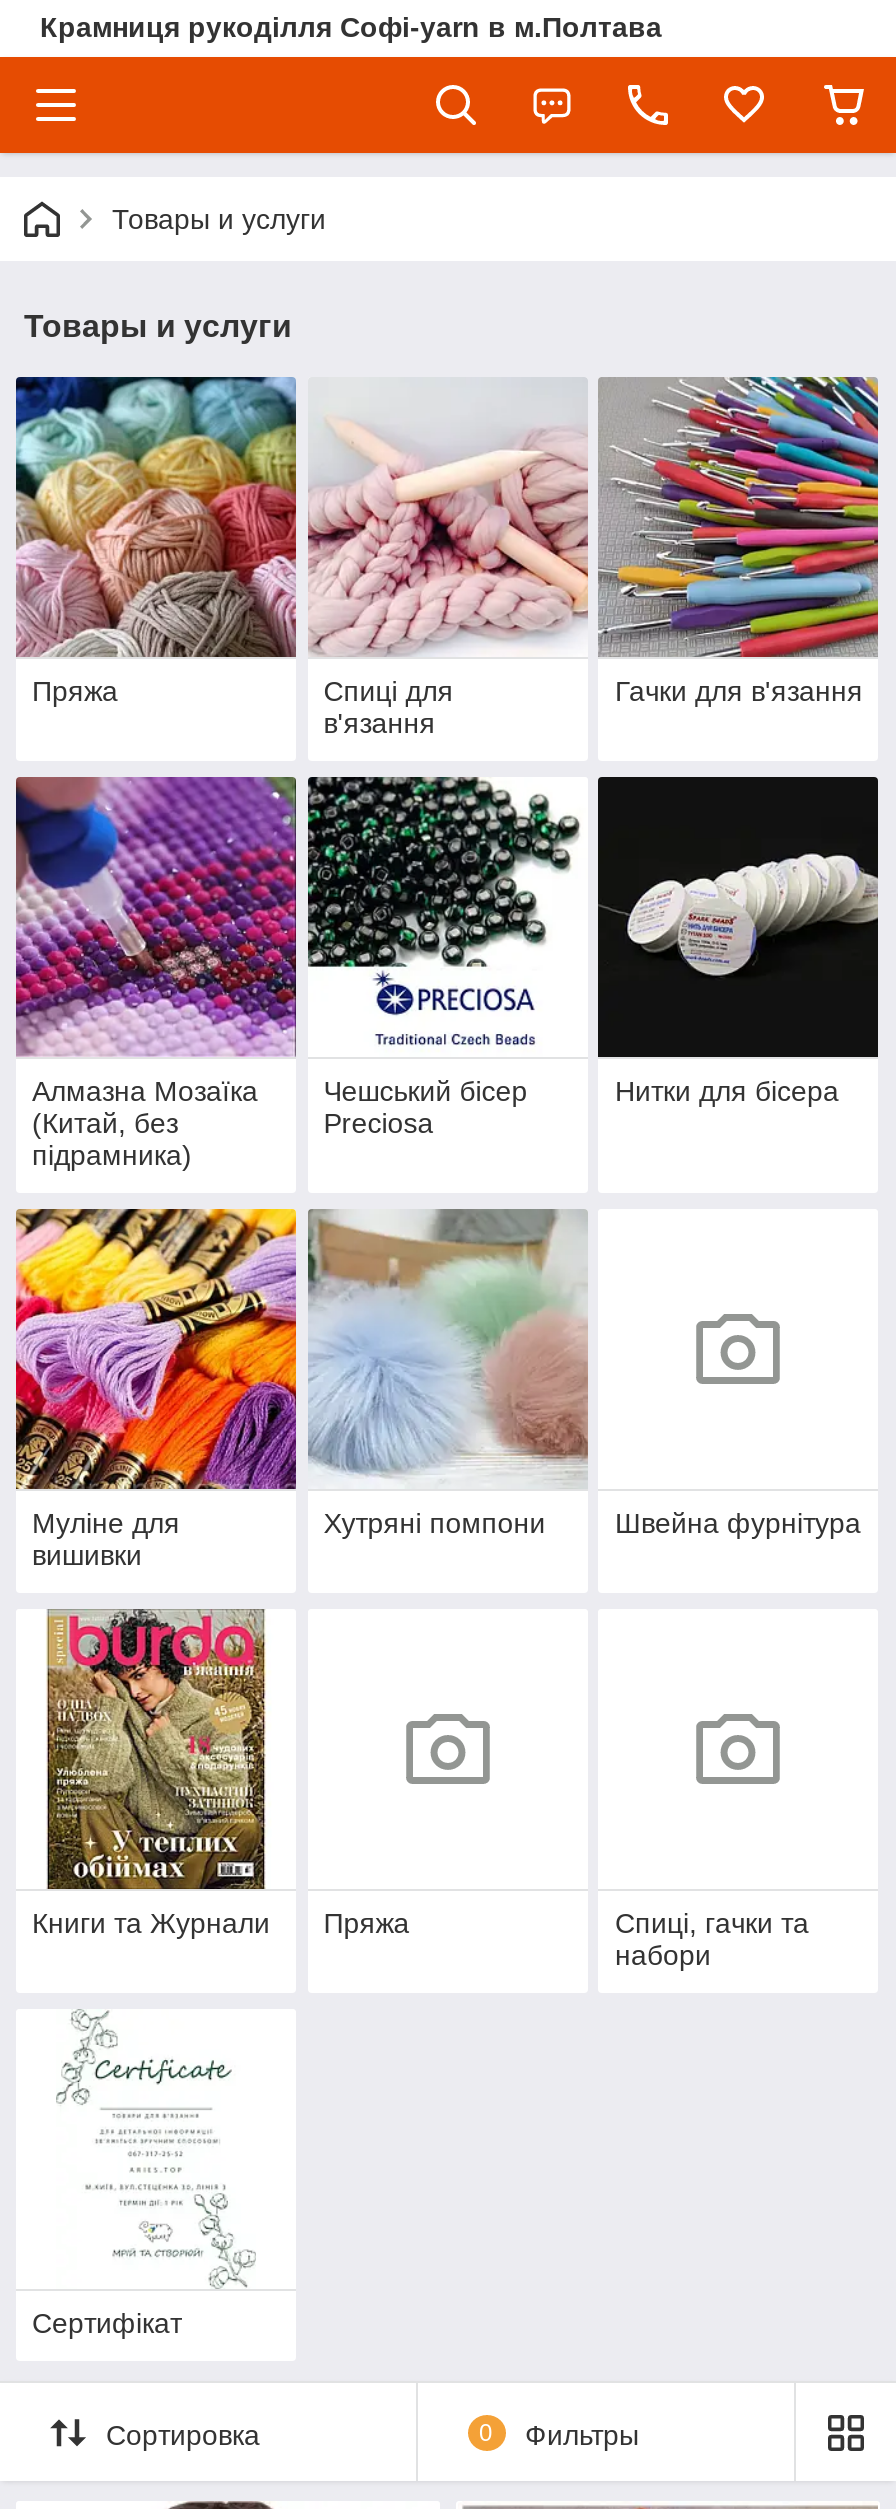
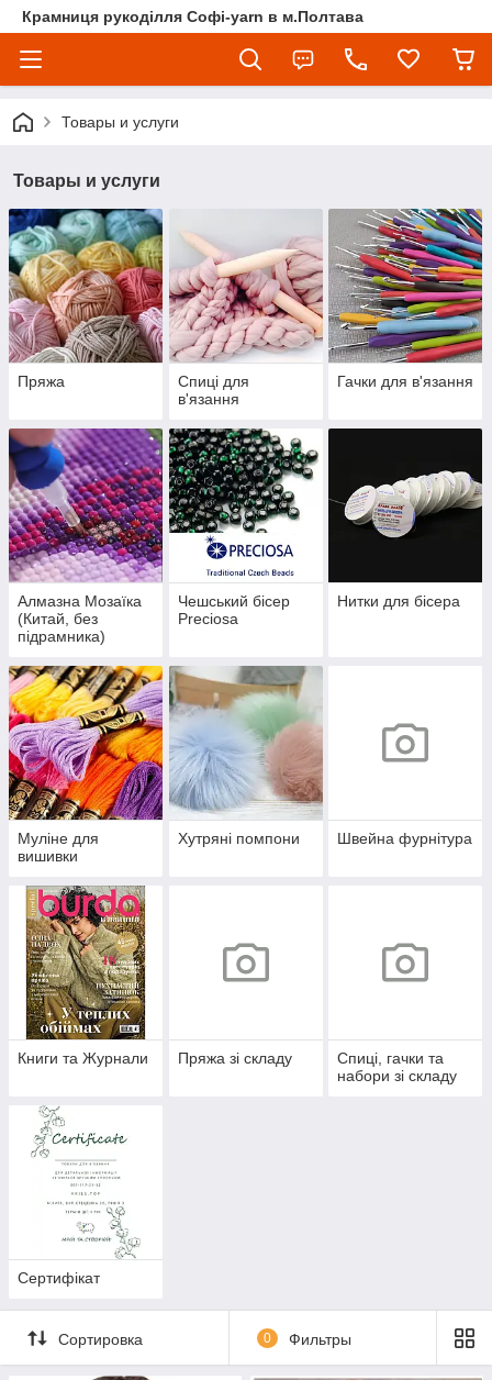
- Пряжа
+ Пряжа зі складу

- набори
+ набори зі складу
